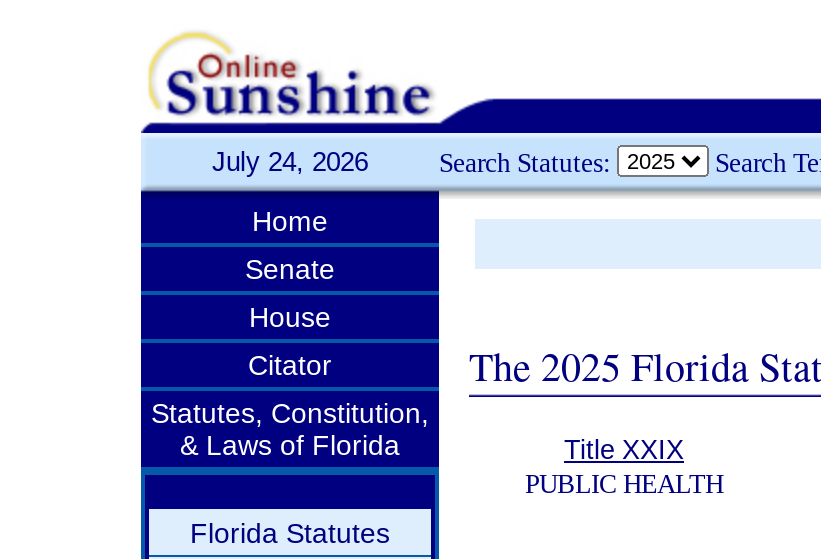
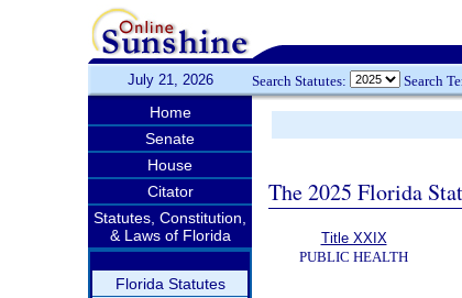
- July 24, 2026
+ July 21, 2026
